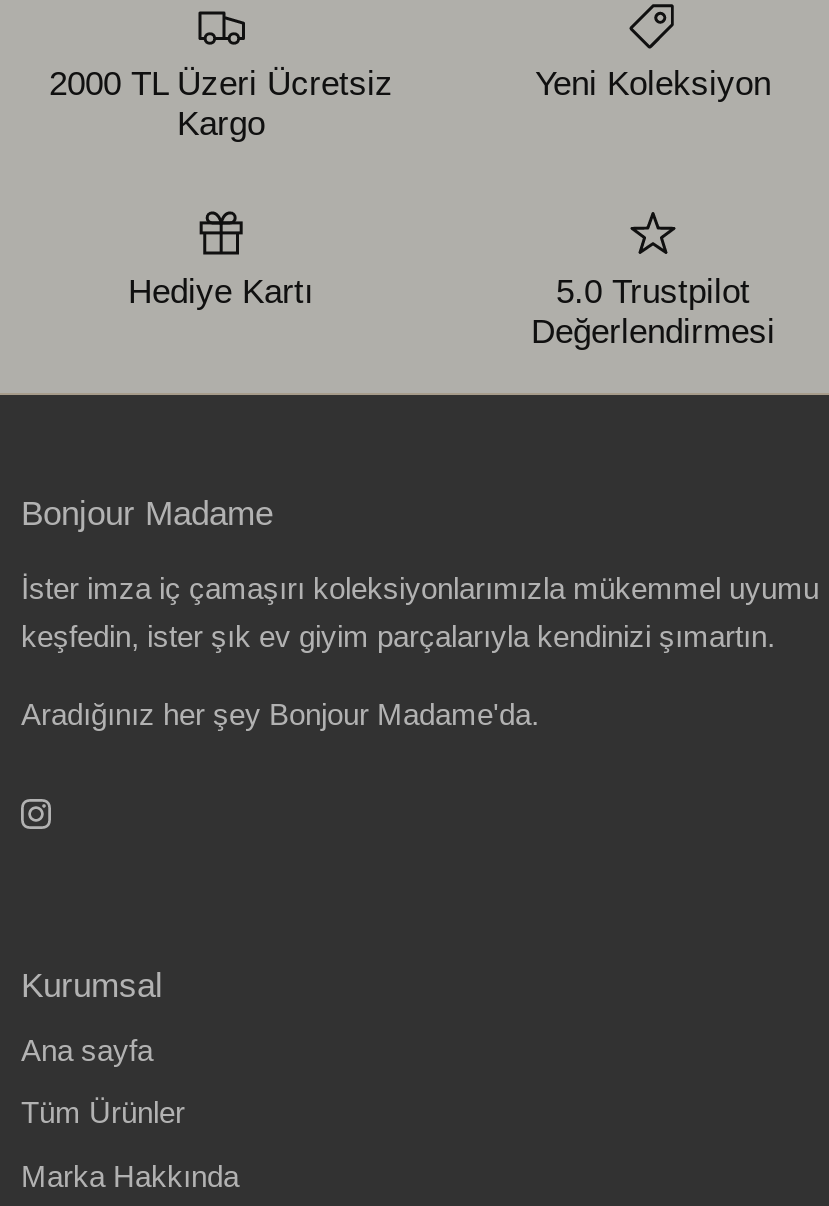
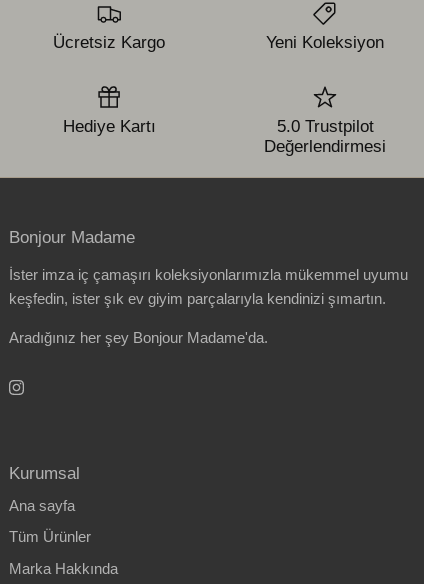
- 2000 TL Üzeri Ücretsiz
- Kargo
+ Ücretsiz Kargo
